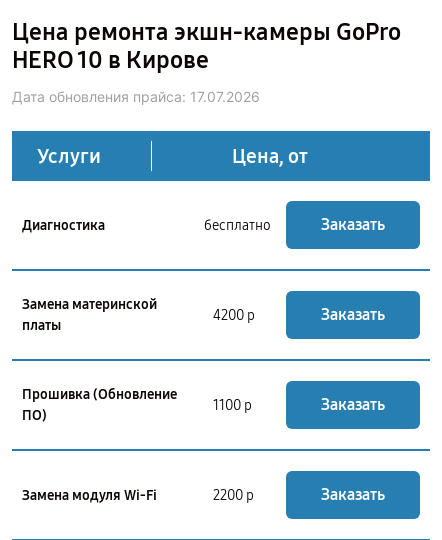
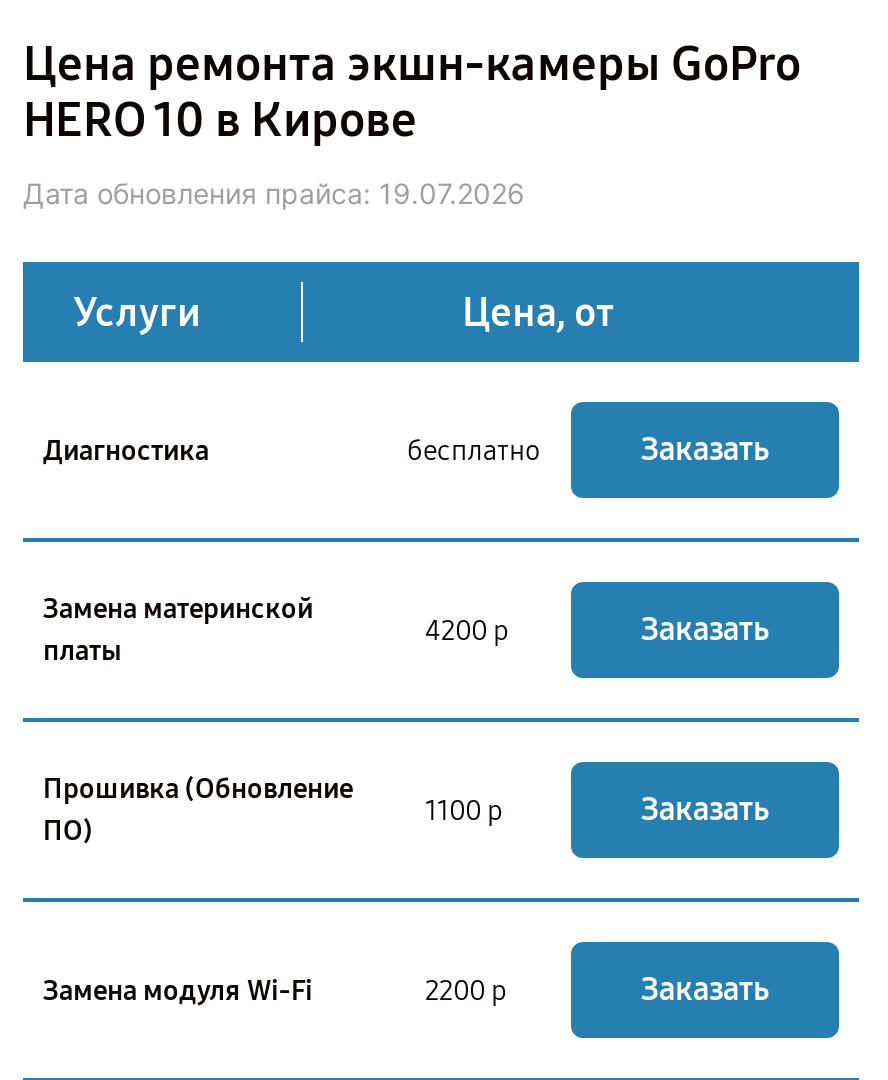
- Дата обновления прайса: 17.07.2026
+ Дата обновления прайса: 19.07.2026
